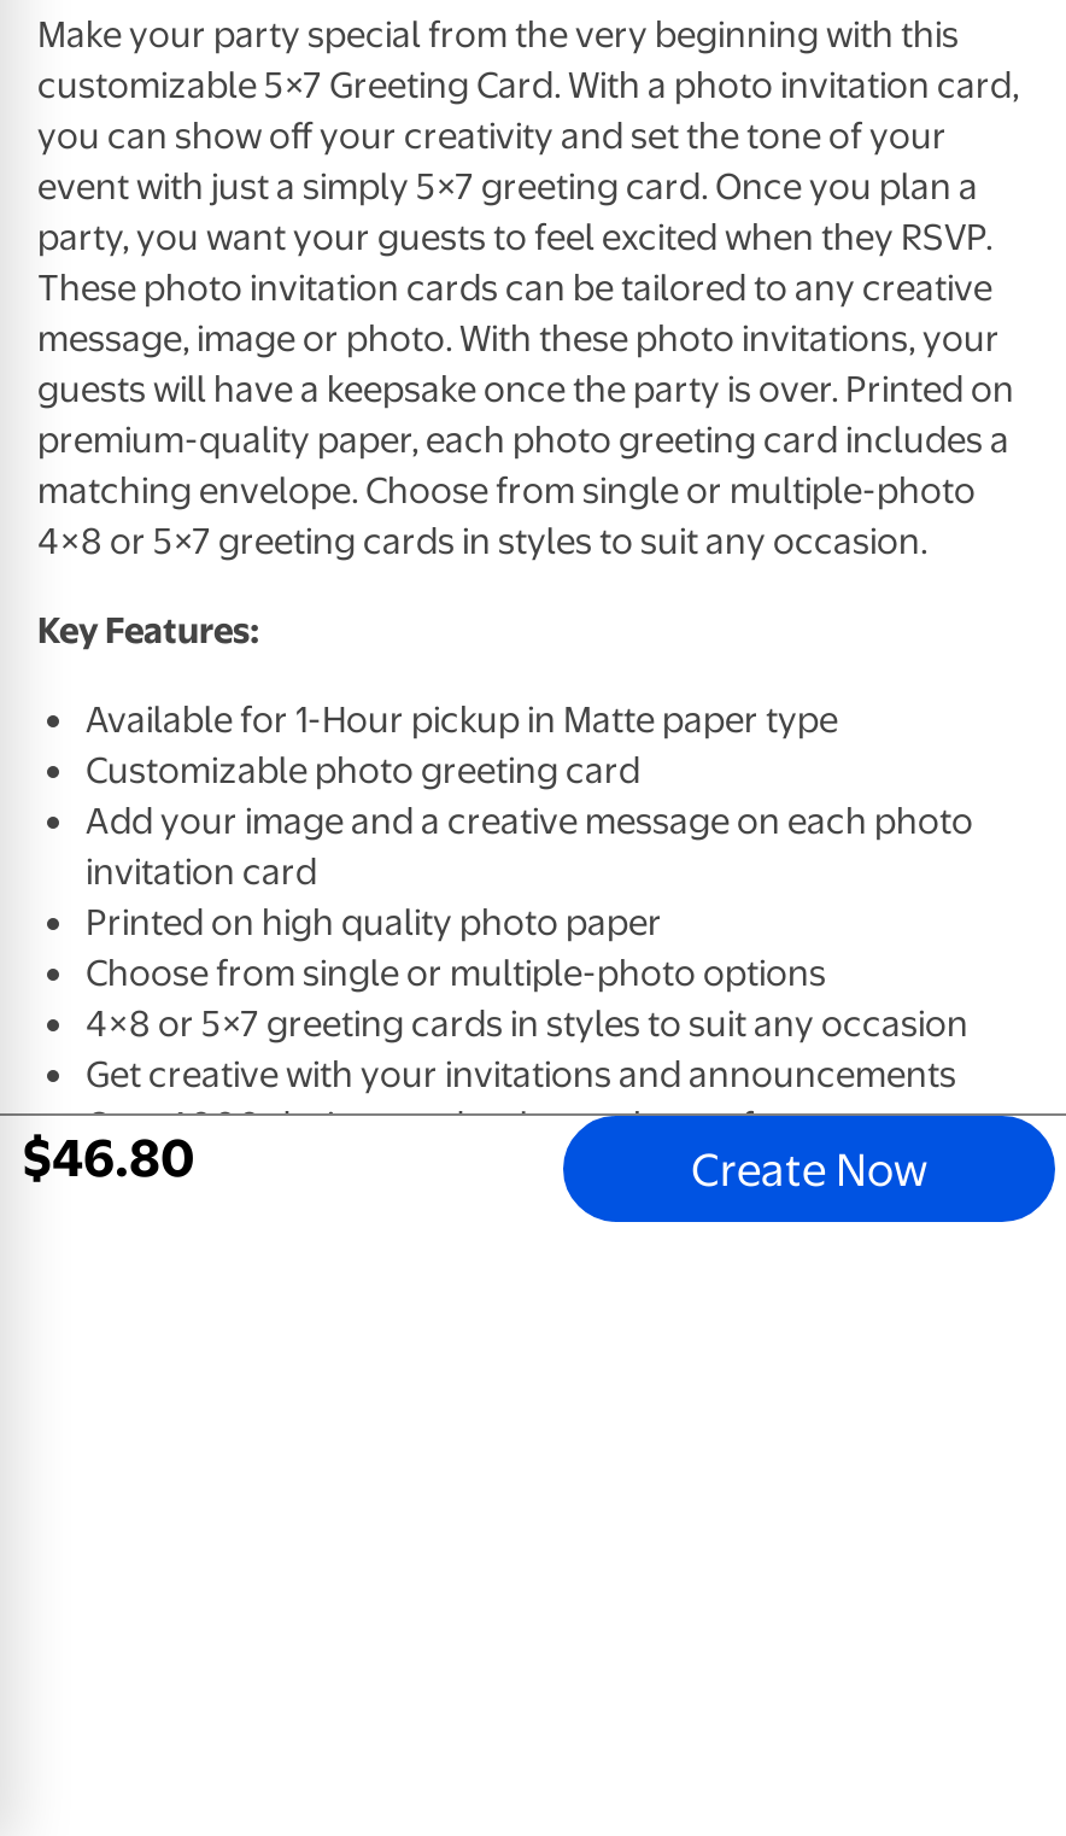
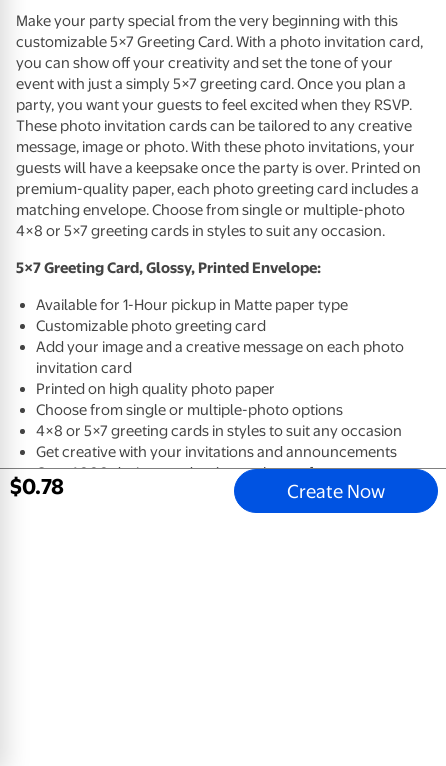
- Key Features:
+ 5×7 Greeting Card, Glossy, Printed Envelope:

- $46.80
+ $0.78
